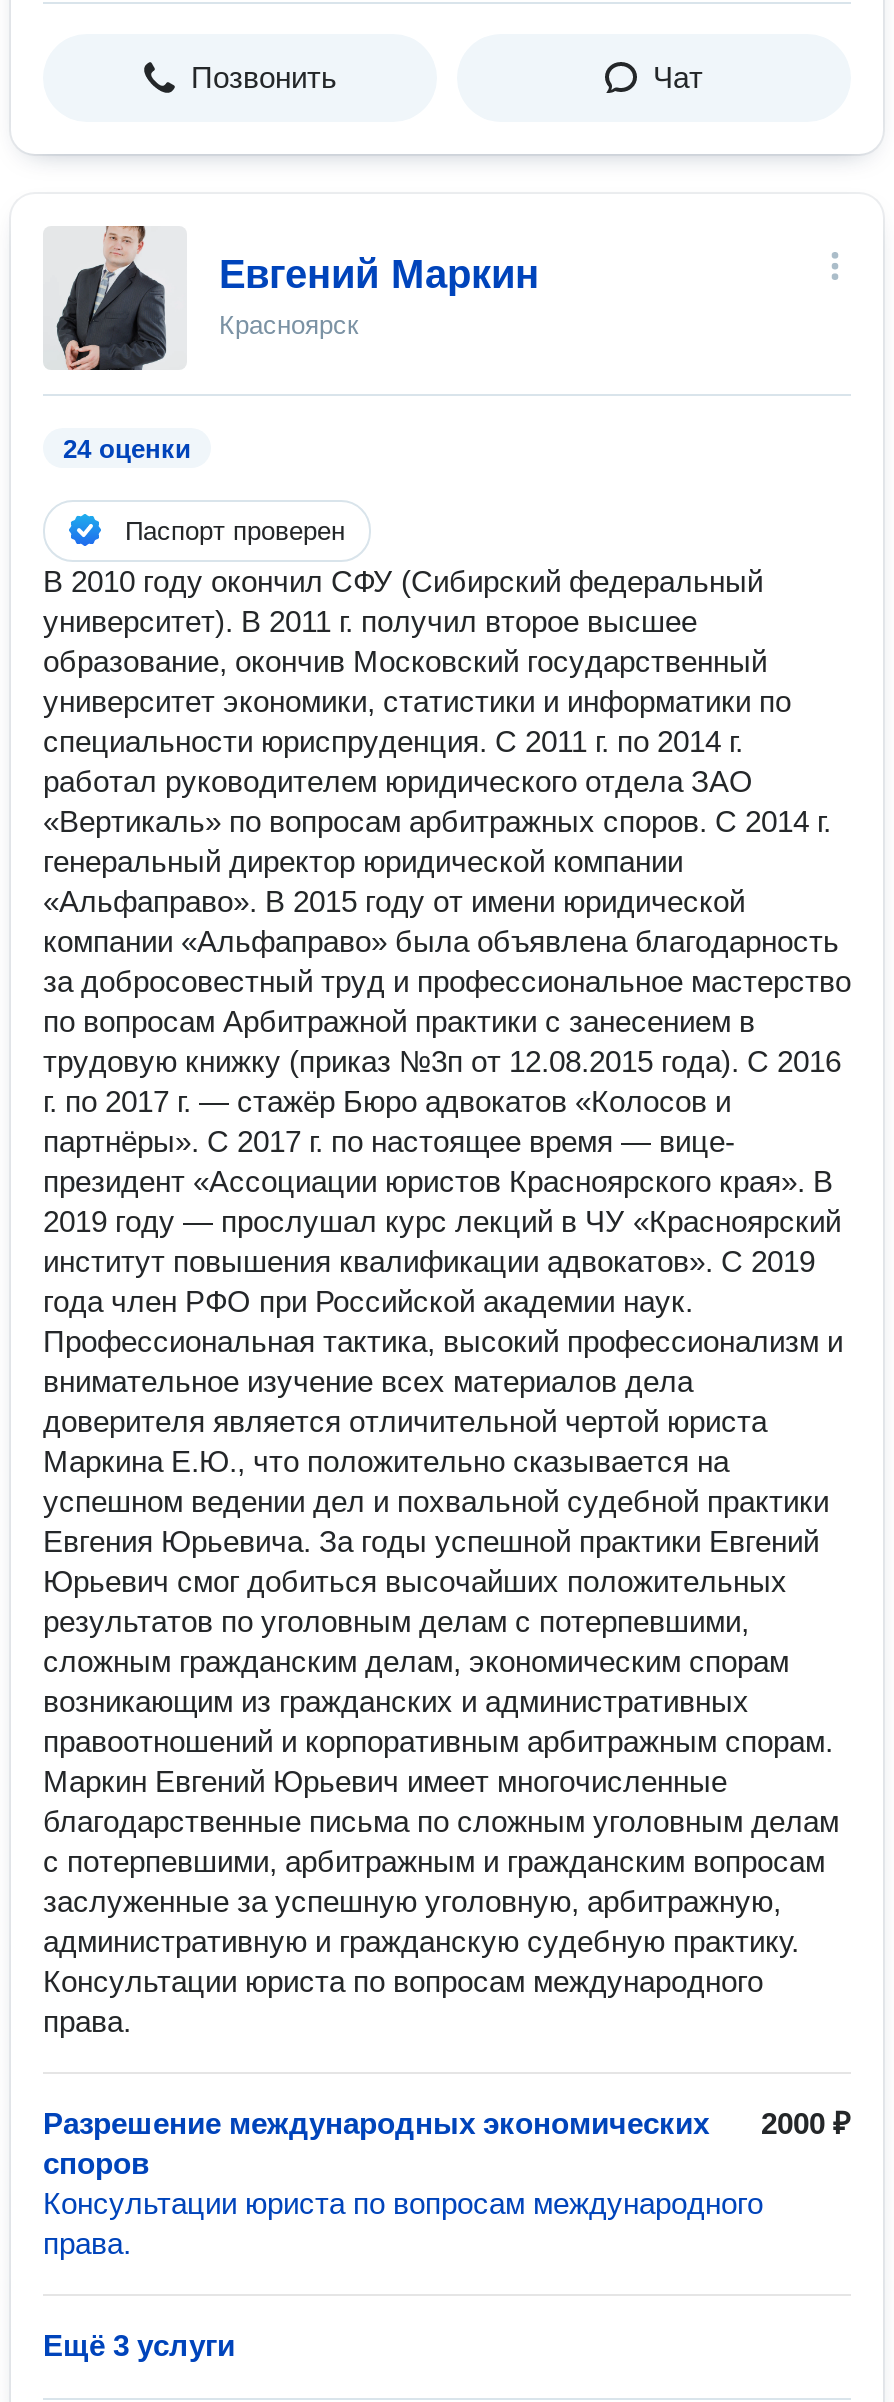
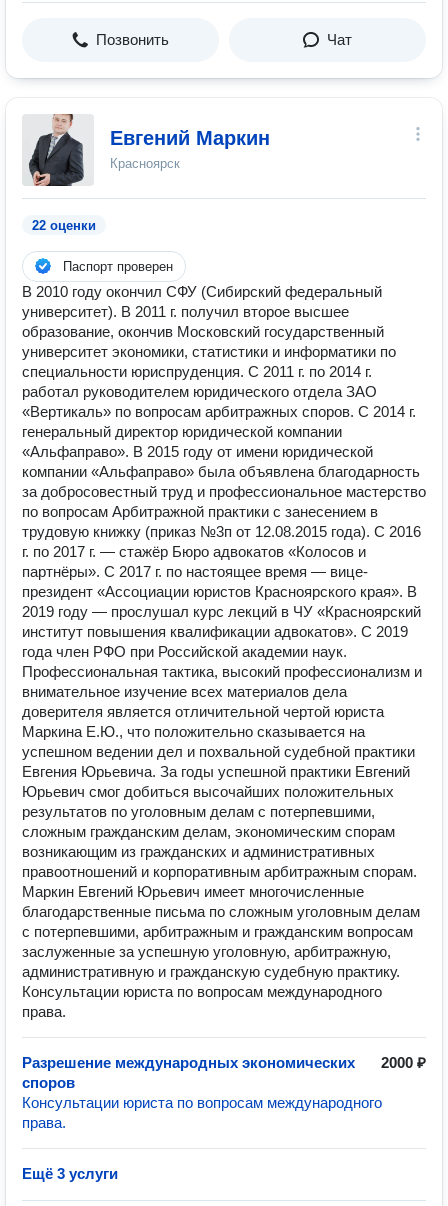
- 24 оценки
+ 22 оценки
